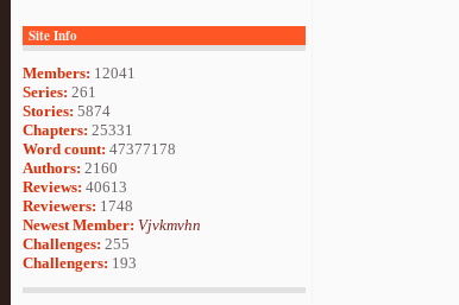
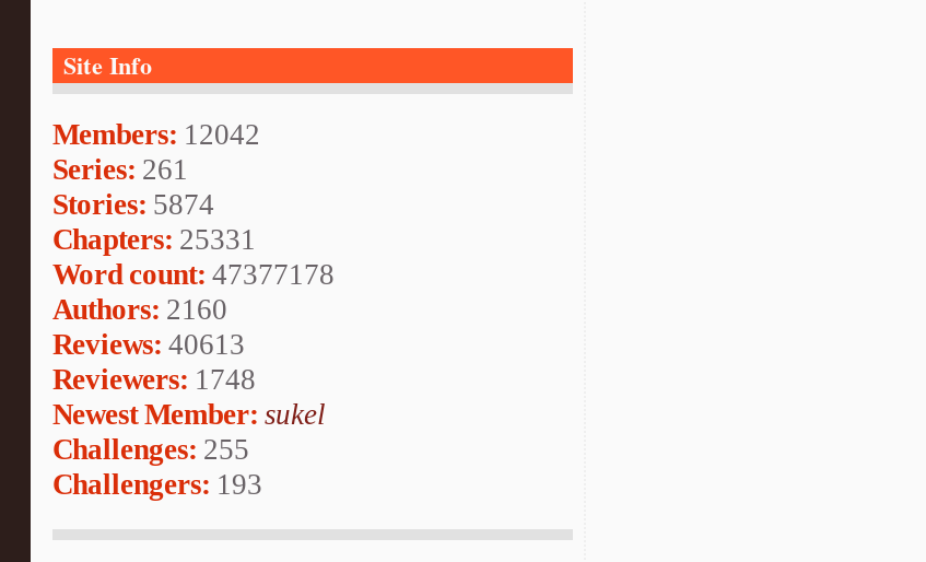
- Members: 12041
+ Members: 12042

- Newest Member: Vjvkmvhn
+ Newest Member: sukel
